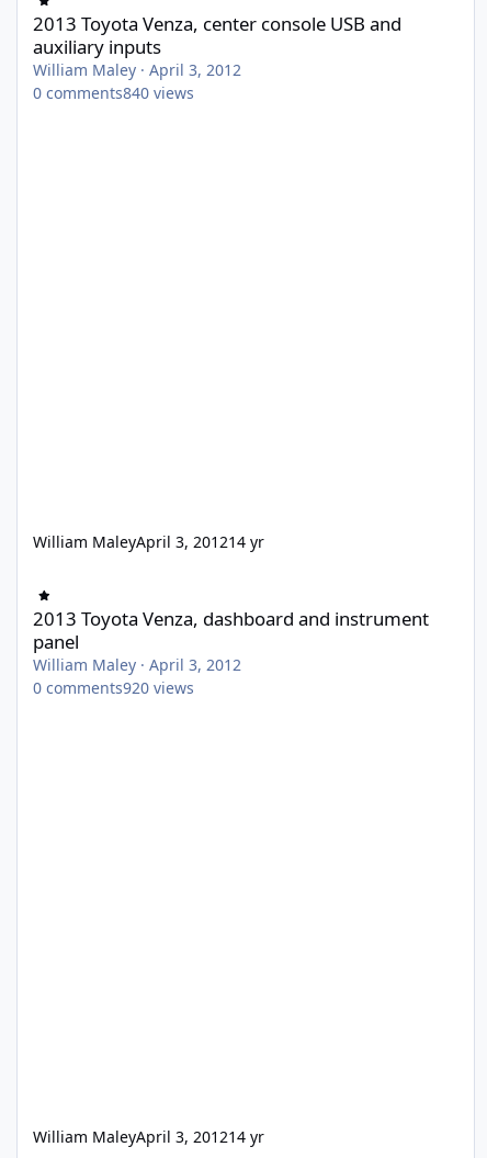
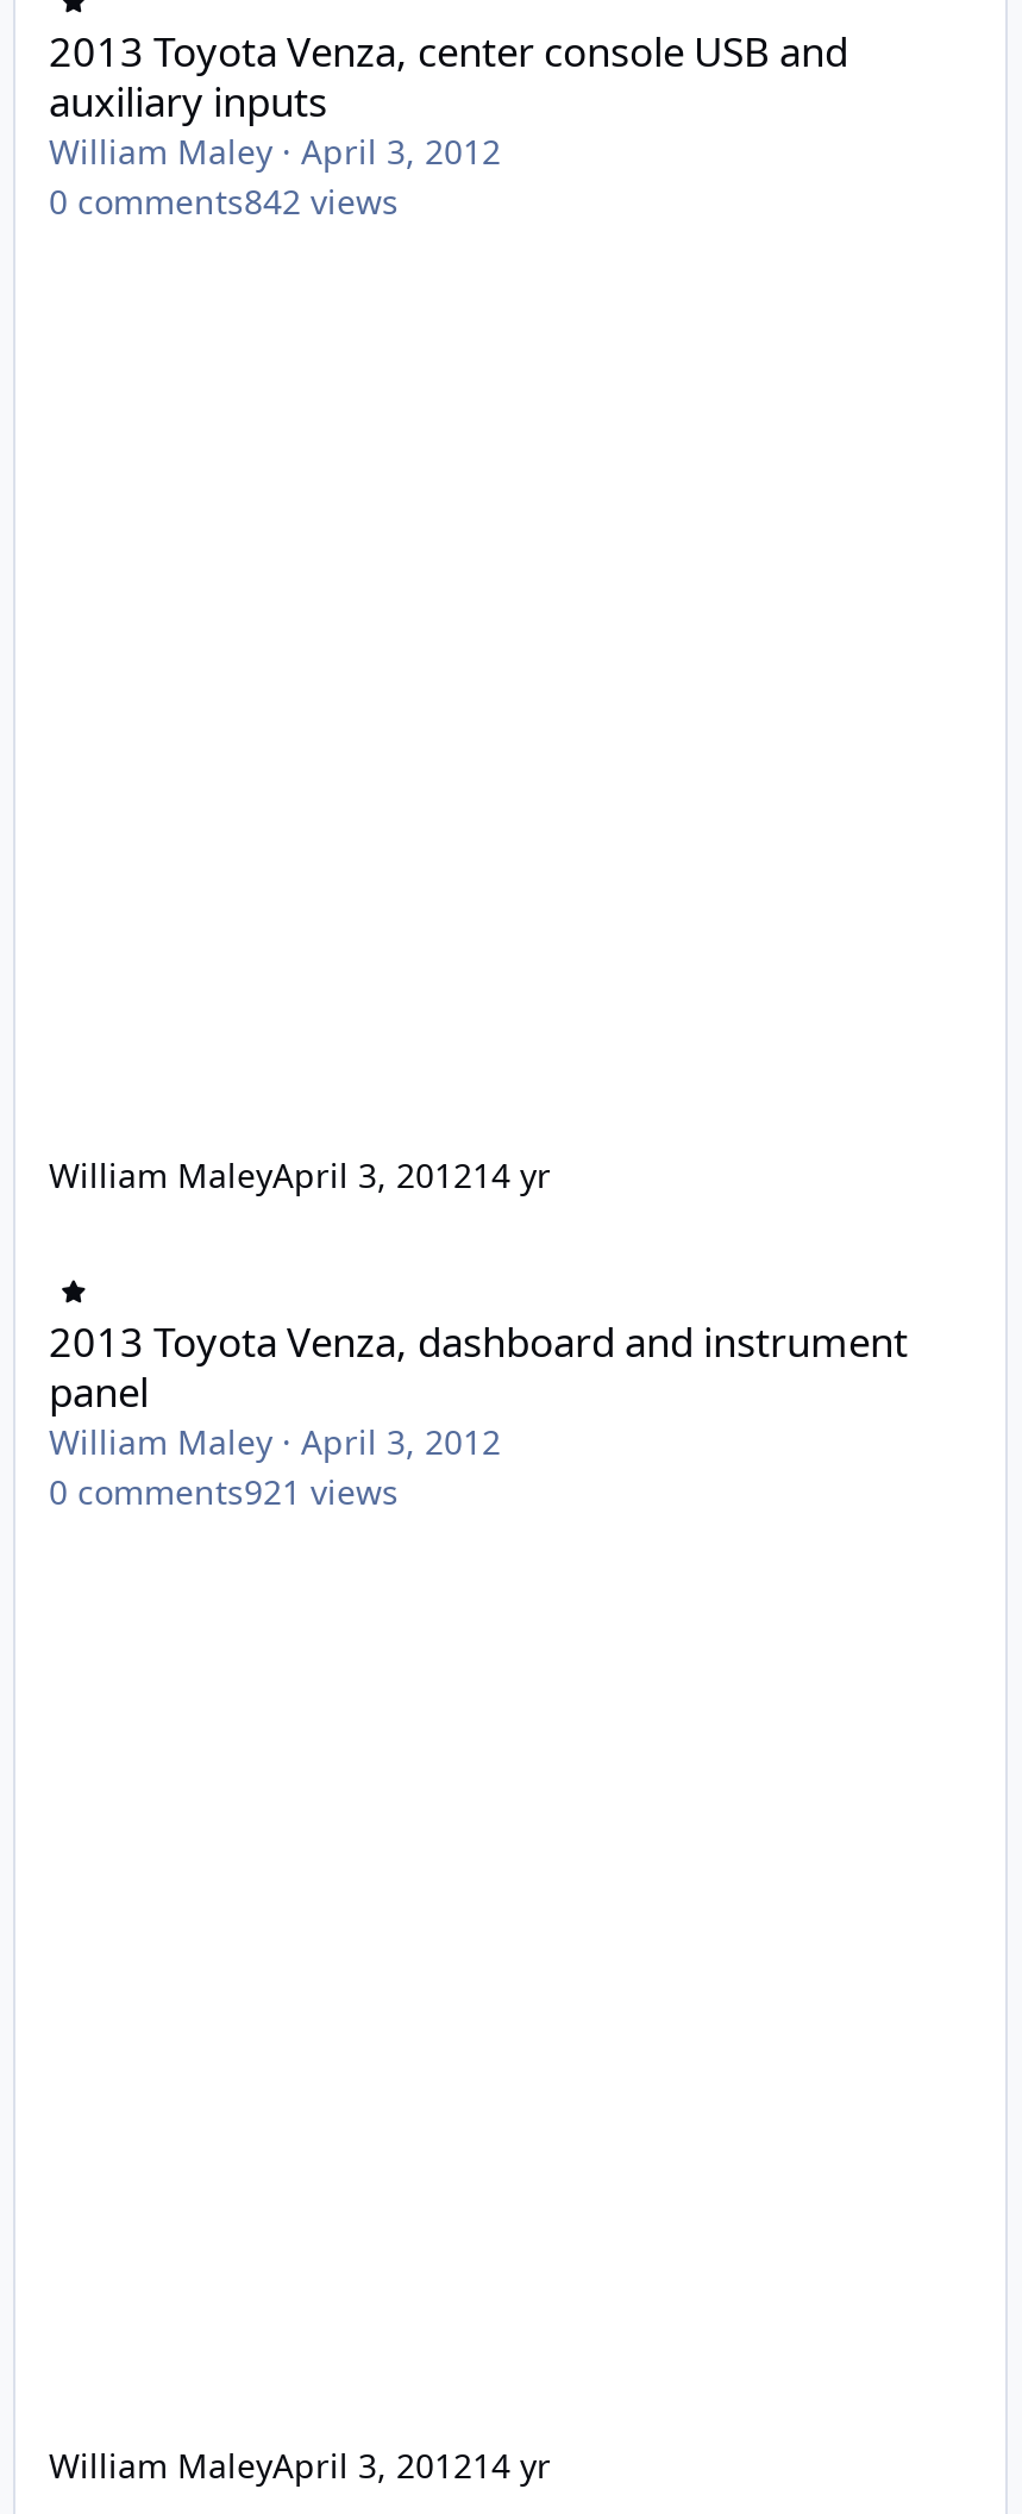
- 0 comments840 views
+ 0 comments842 views

- 0 comments920 views
+ 0 comments921 views
